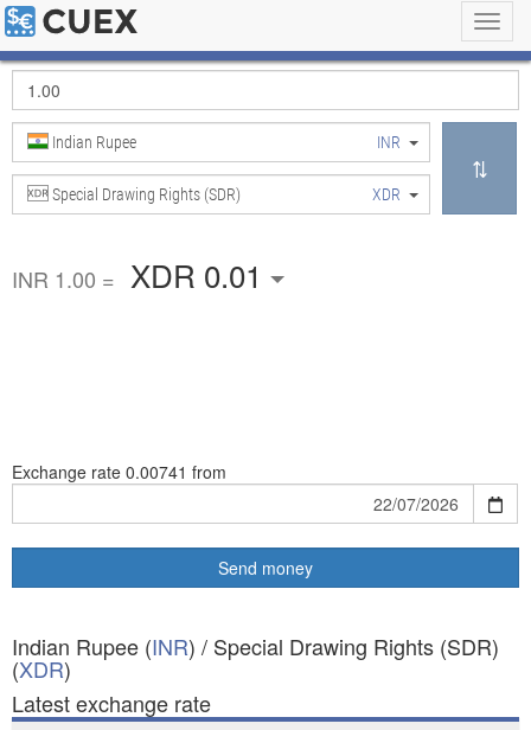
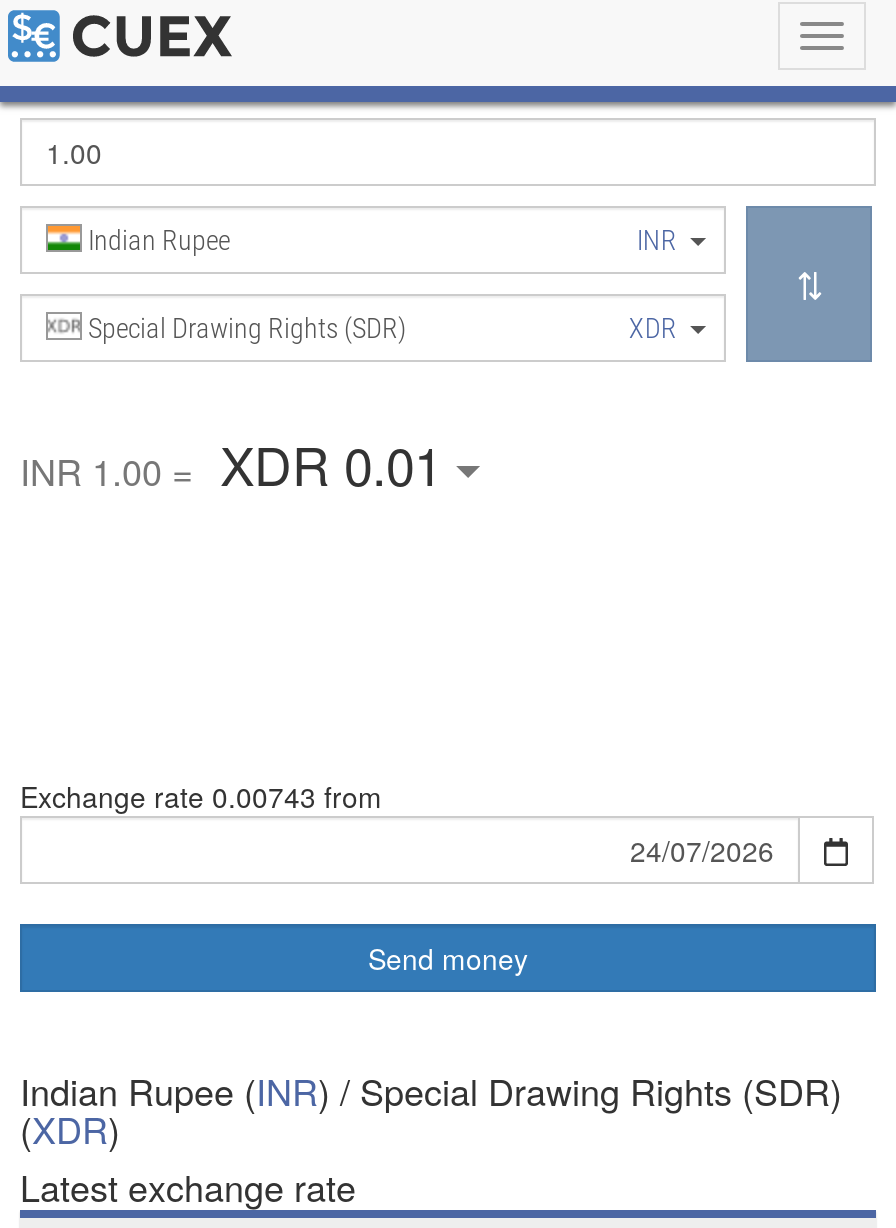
- Exchange rate 0.00741 from
+ Exchange rate 0.00743 from
